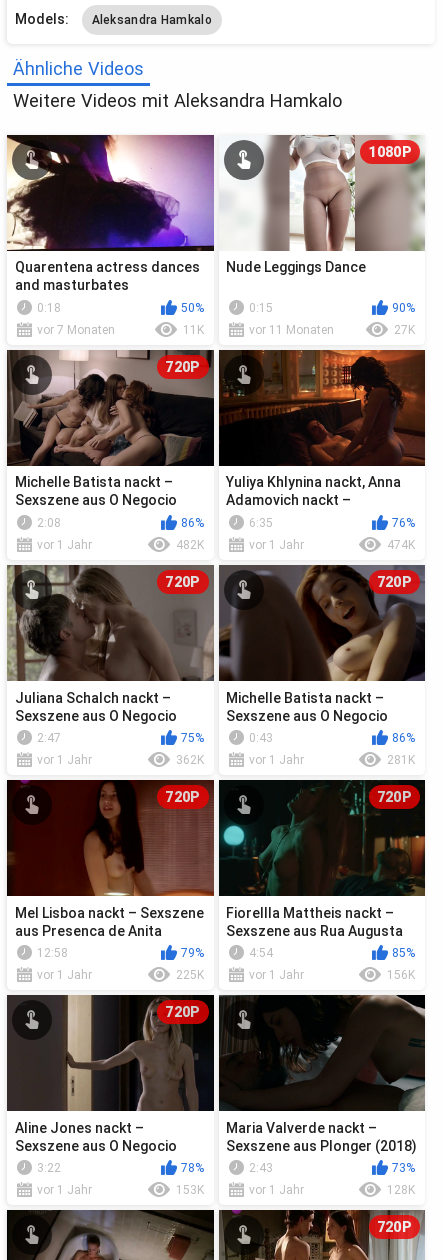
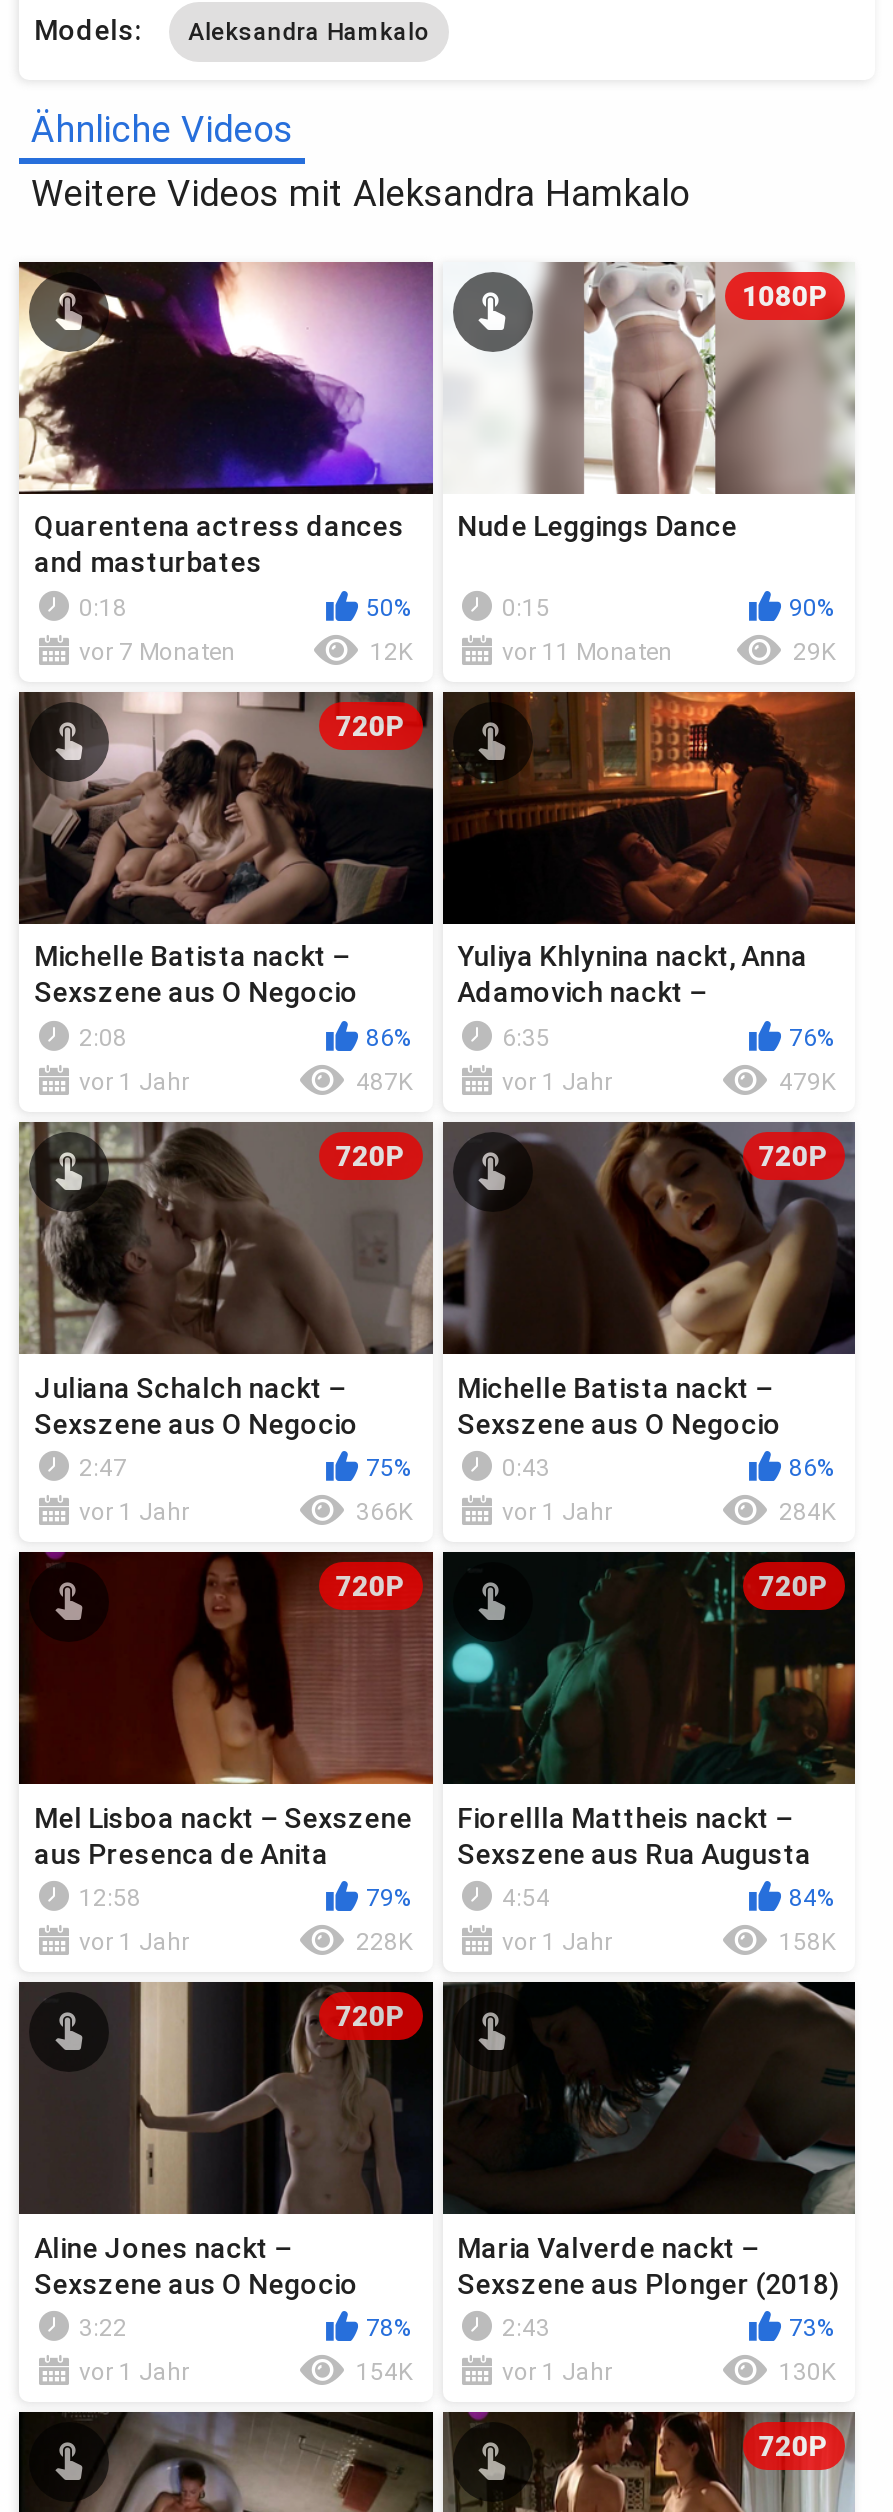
- 11K
+ 12K

- 27K
+ 29K

- 482K
+ 487K

- 474K
+ 479K

- 362K
+ 366K

- 281K
+ 284K

- 85%
+ 84%

- 225K
+ 228K

- 156K
+ 158K

- 153K
+ 154K

- 128K
+ 130K
